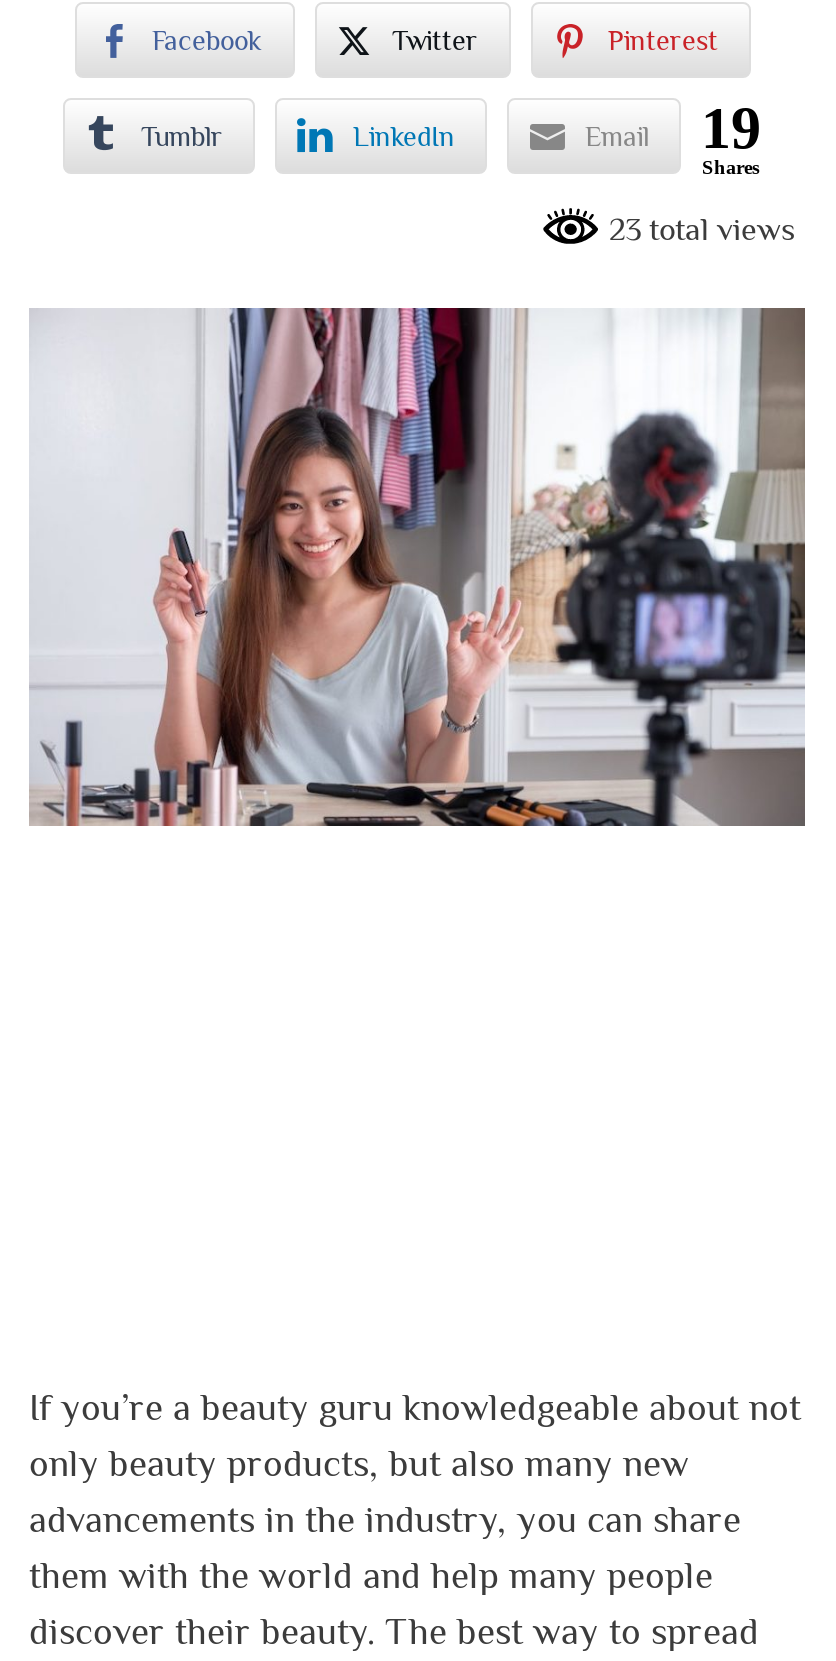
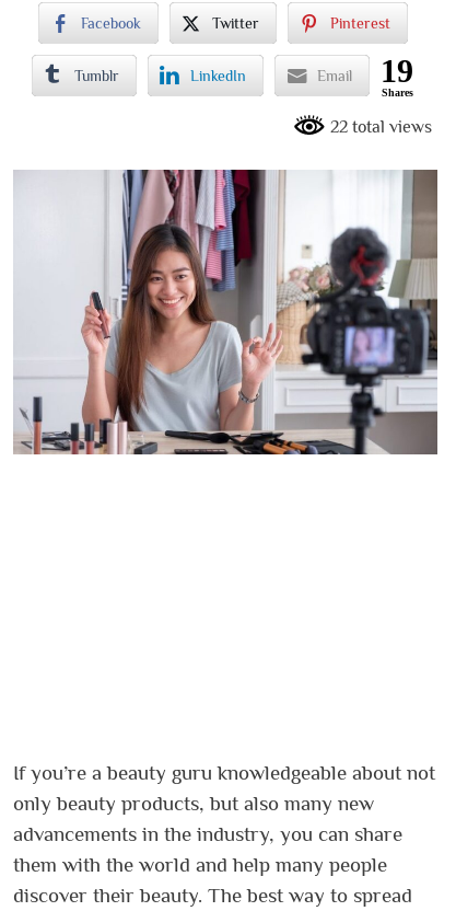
- 23 total views
+ 22 total views
